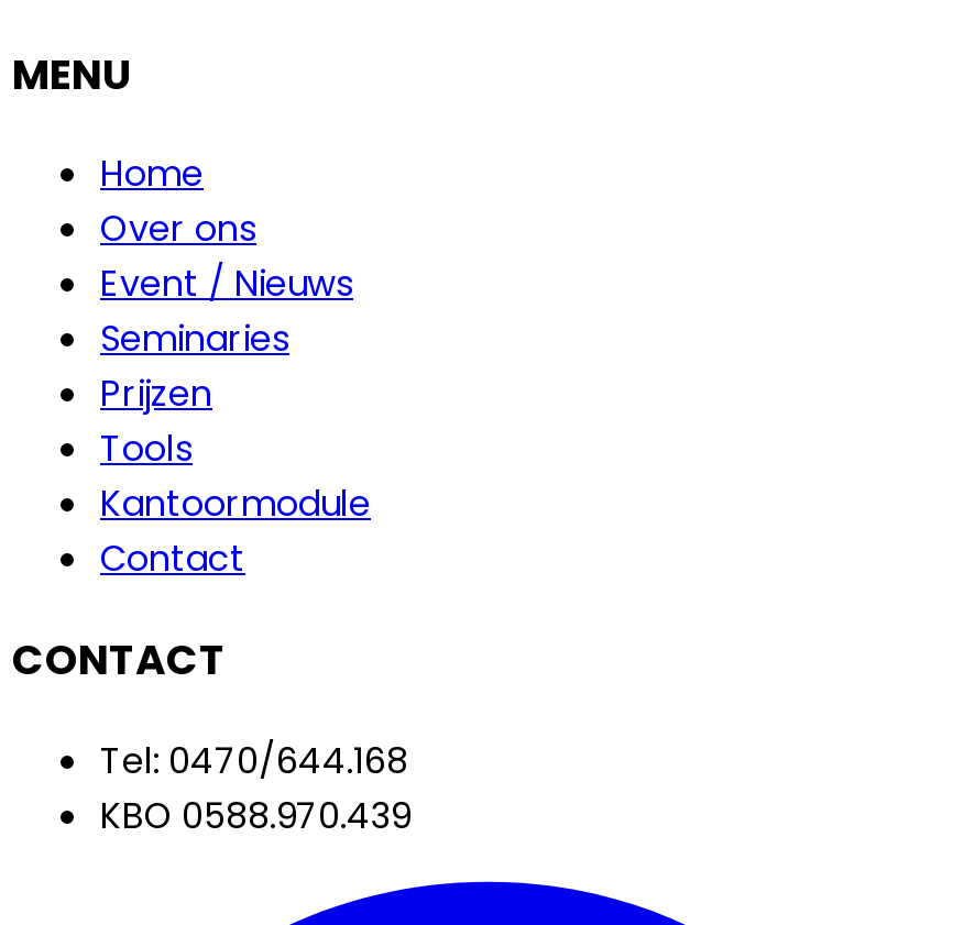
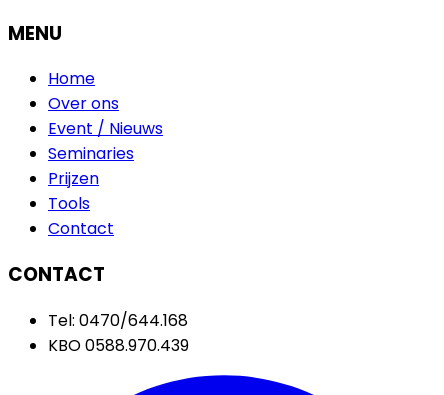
- Kantoormodule
